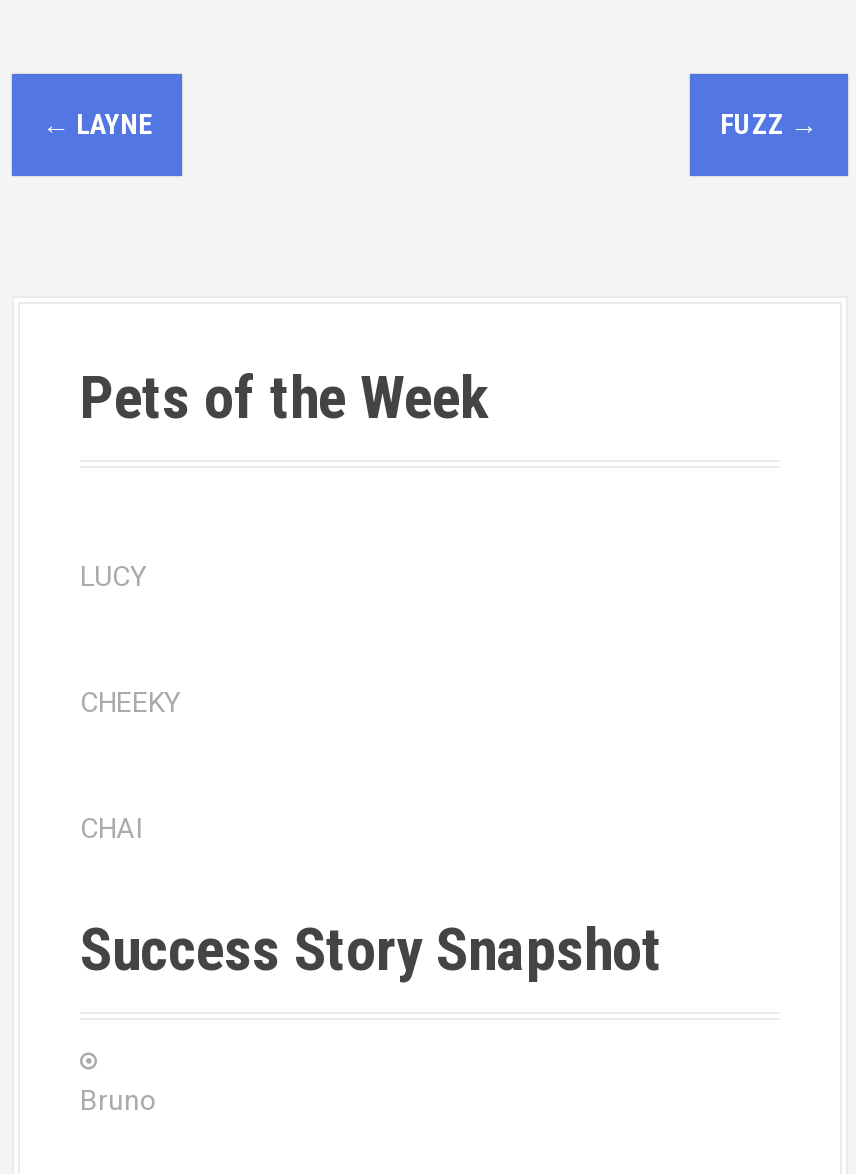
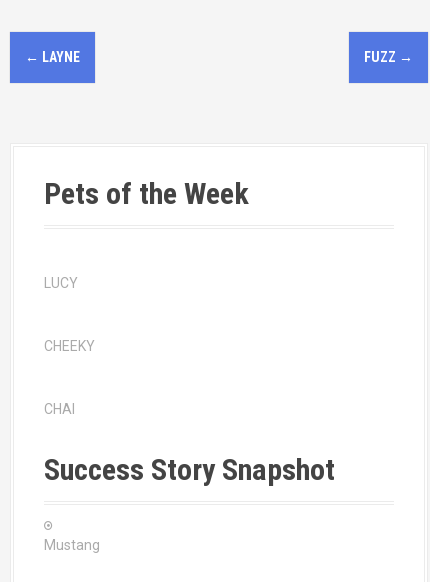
- Bruno
+ Mustang
